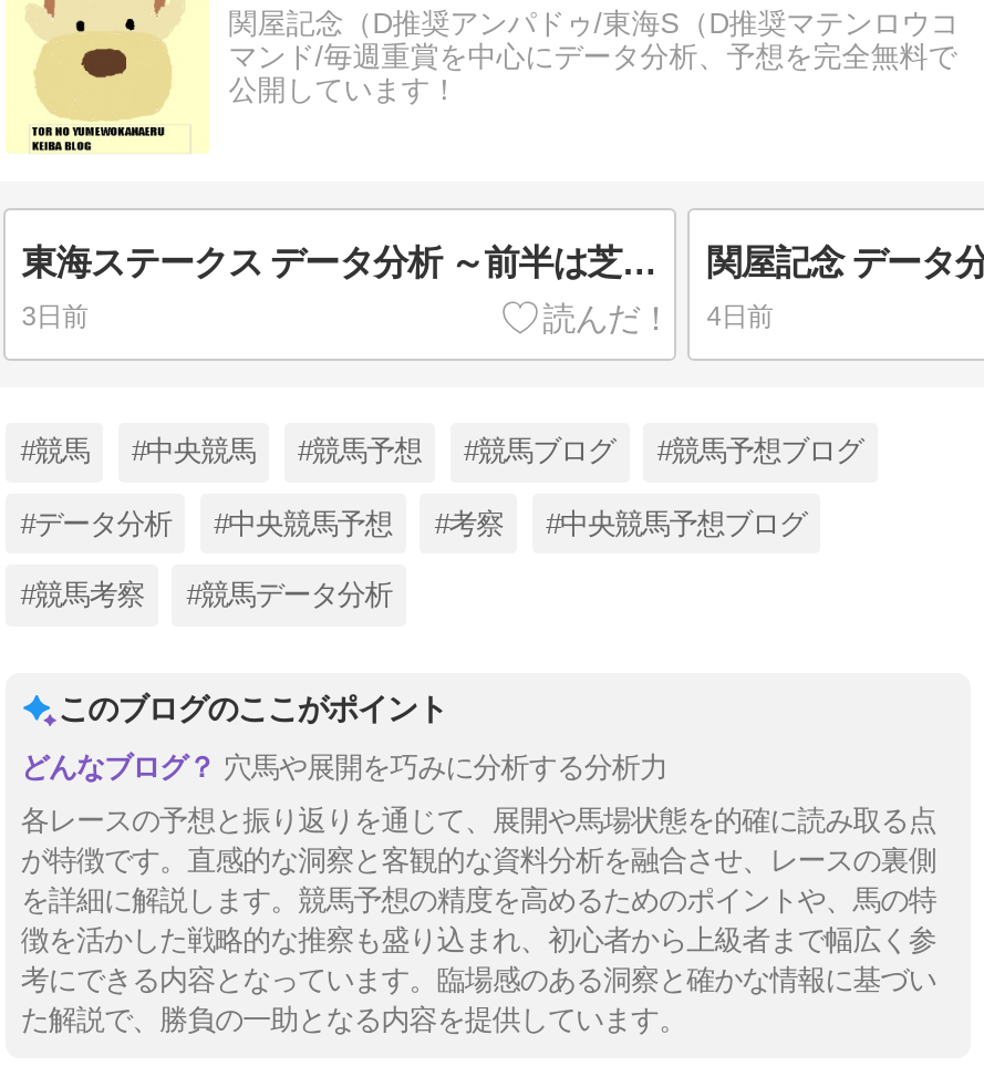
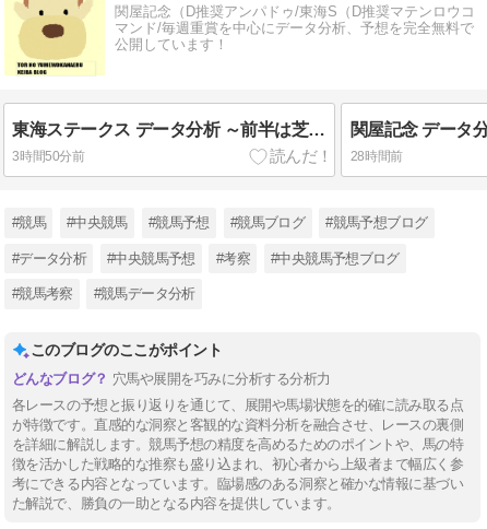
- 3日前
- 4日前
+ 3時間50分前
+ 28時間前
